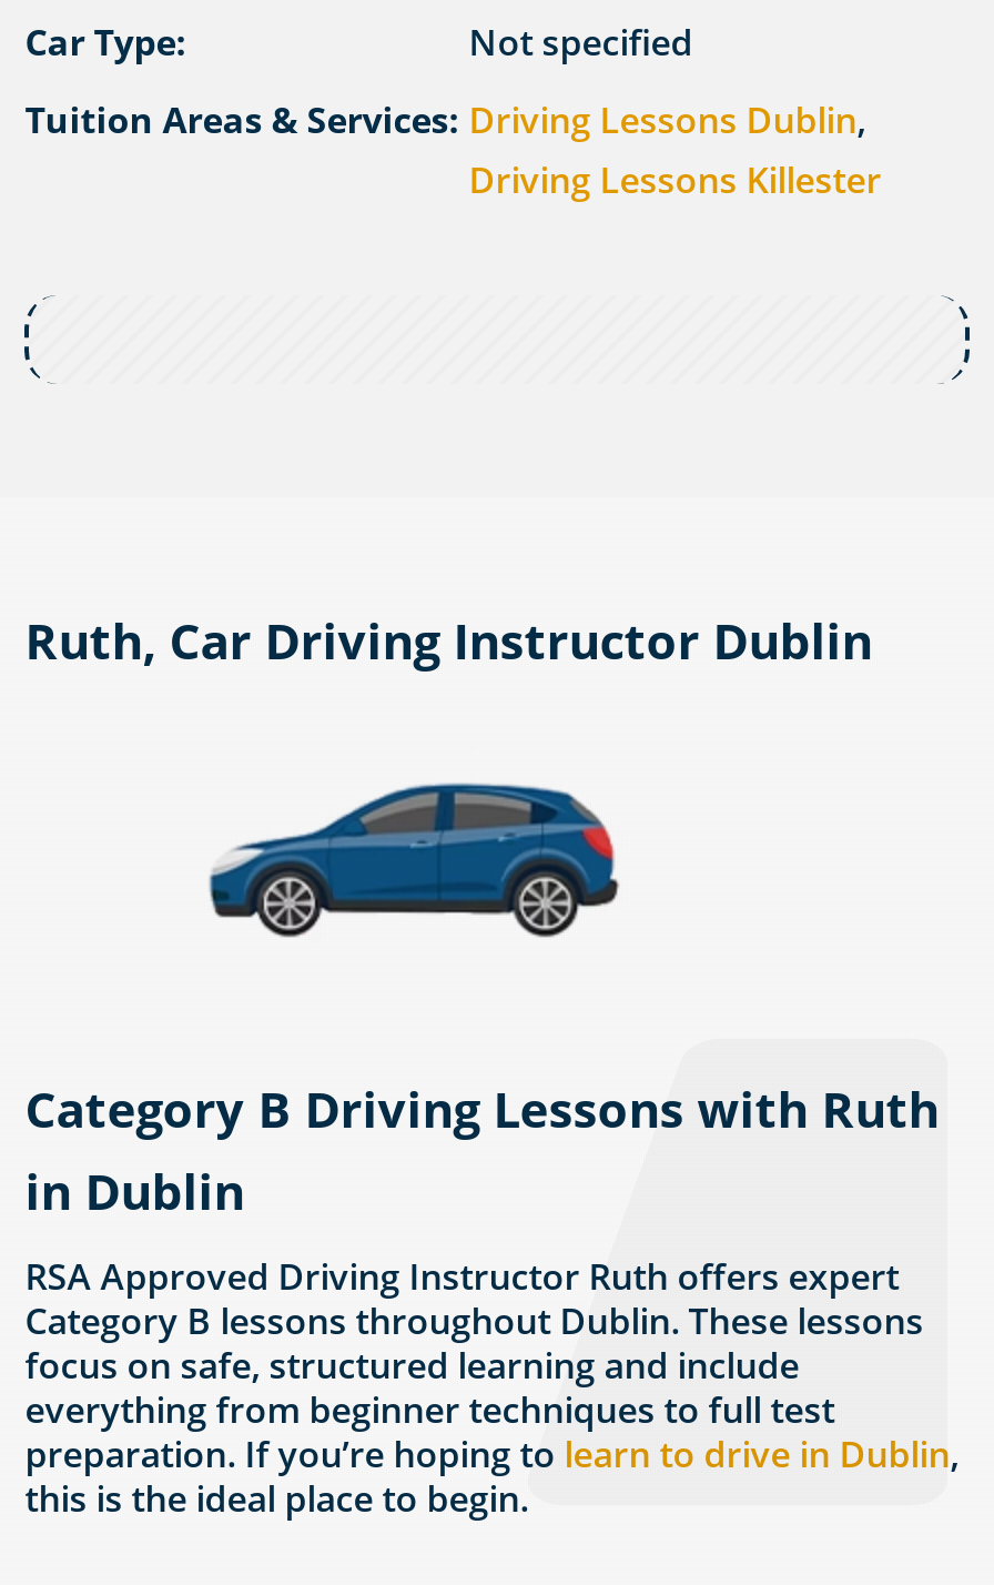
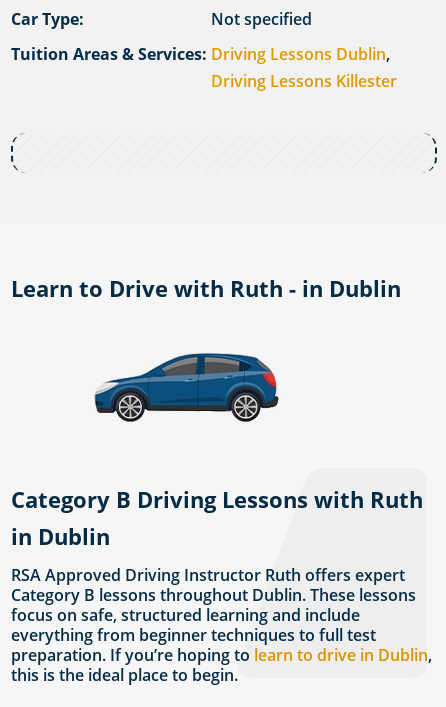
- Ruth, Car Driving Instructor Dublin
+ Learn to Drive with Ruth - in Dublin
